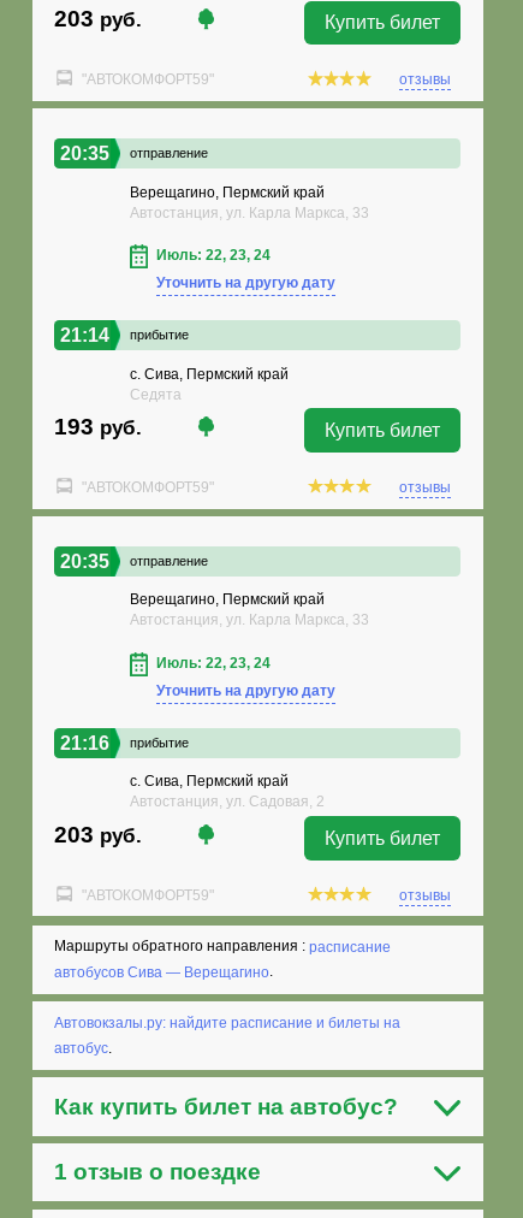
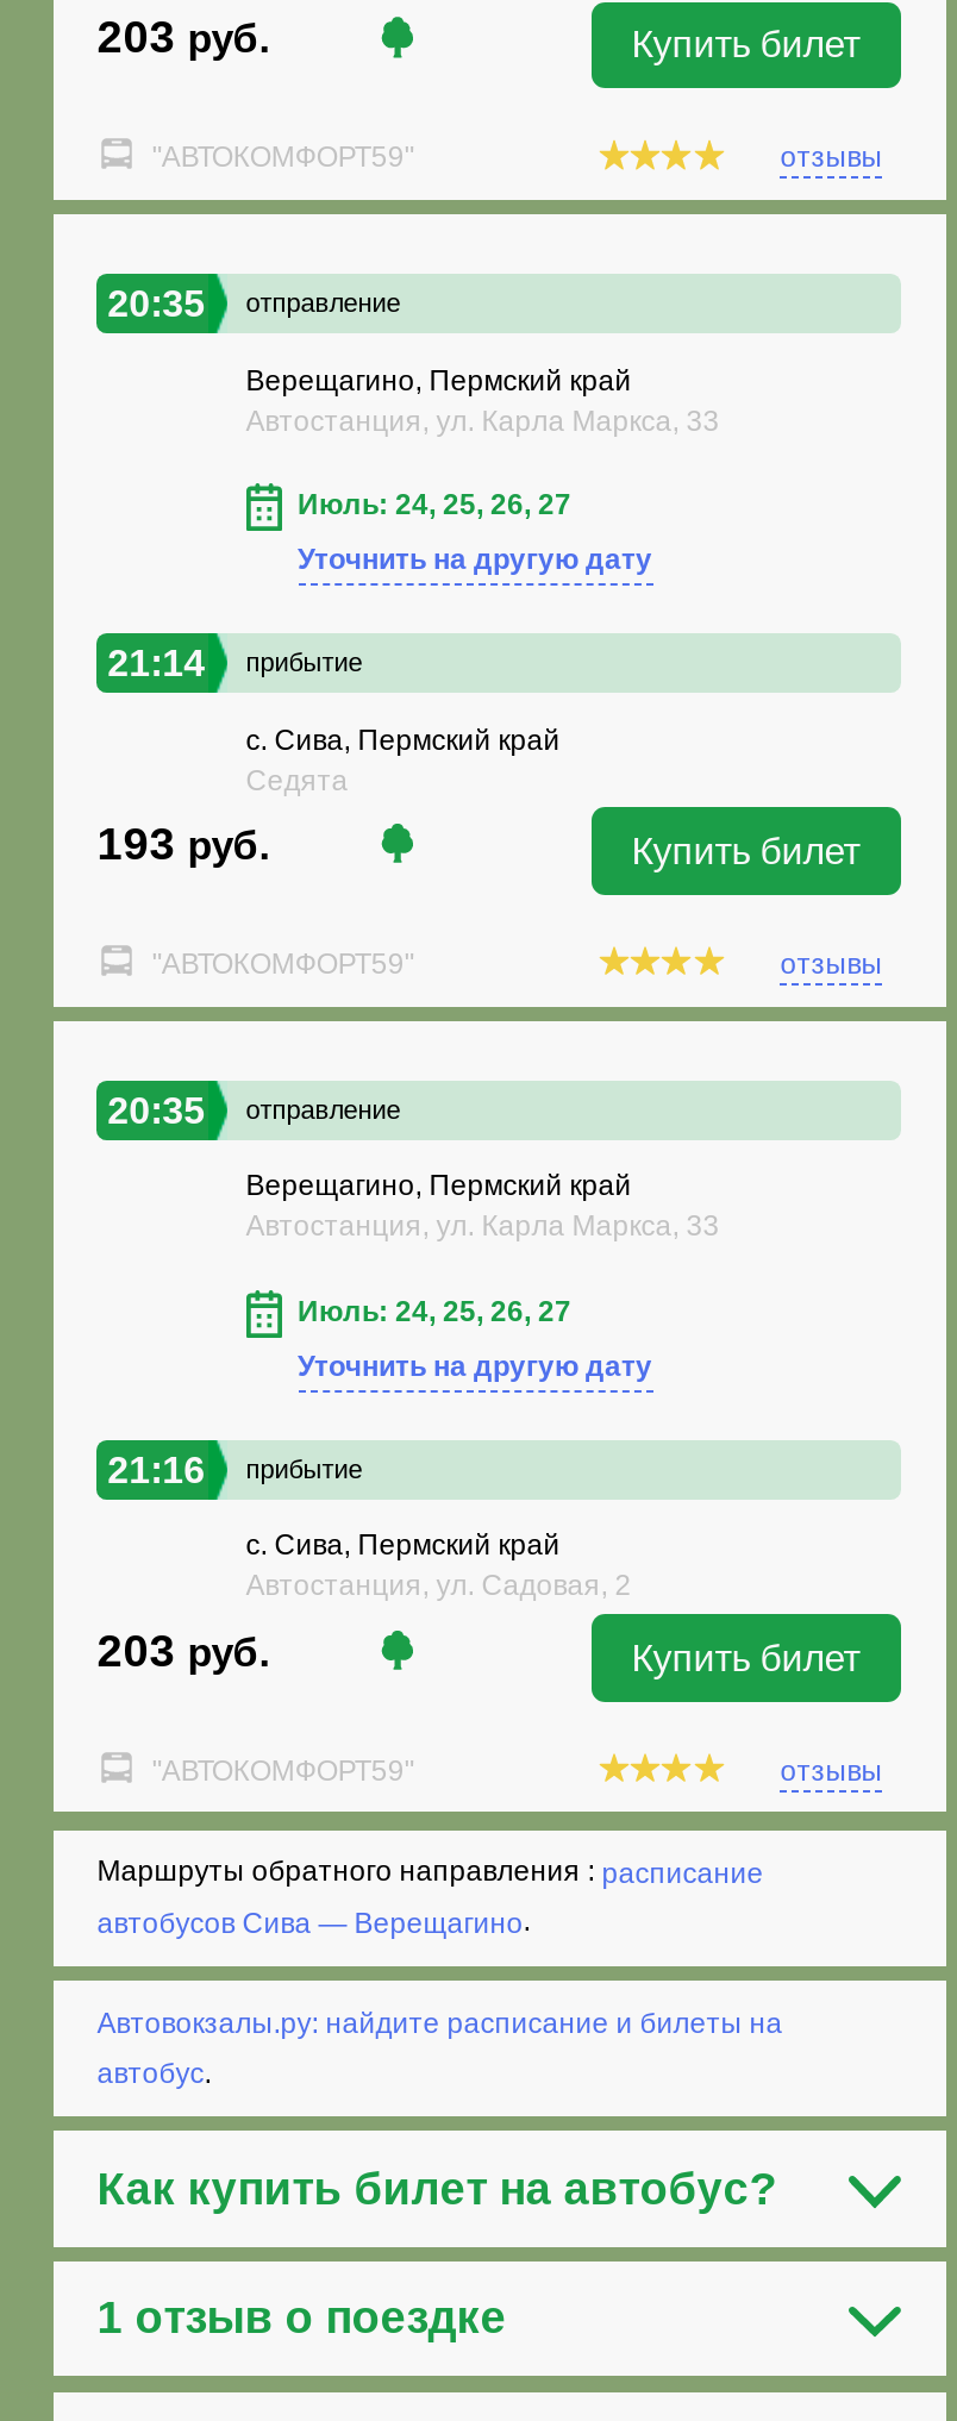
- Июль: 22, 23, 24
+ Июль: 24, 25, 26, 27

- Июль: 22, 23, 24
+ Июль: 24, 25, 26, 27
